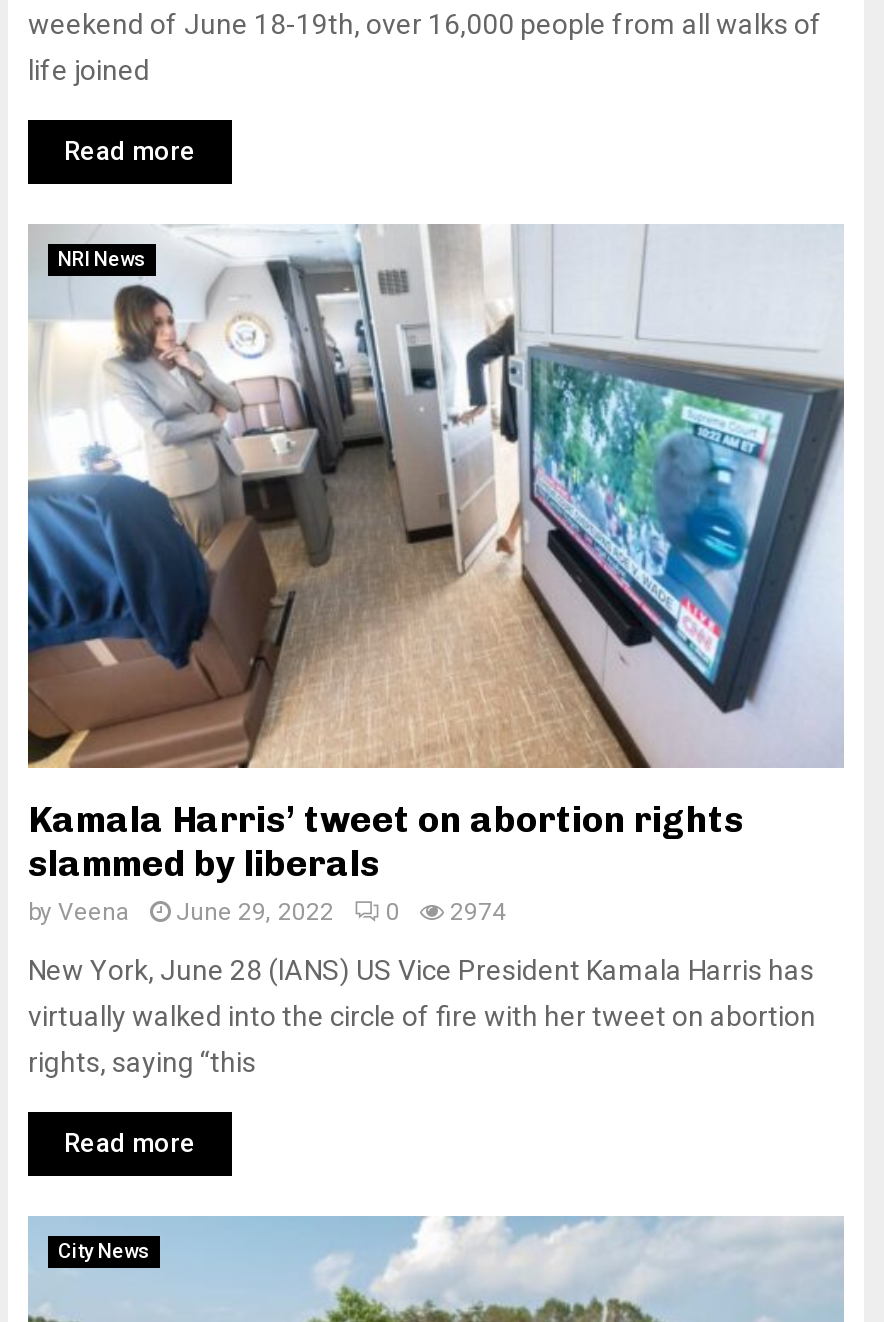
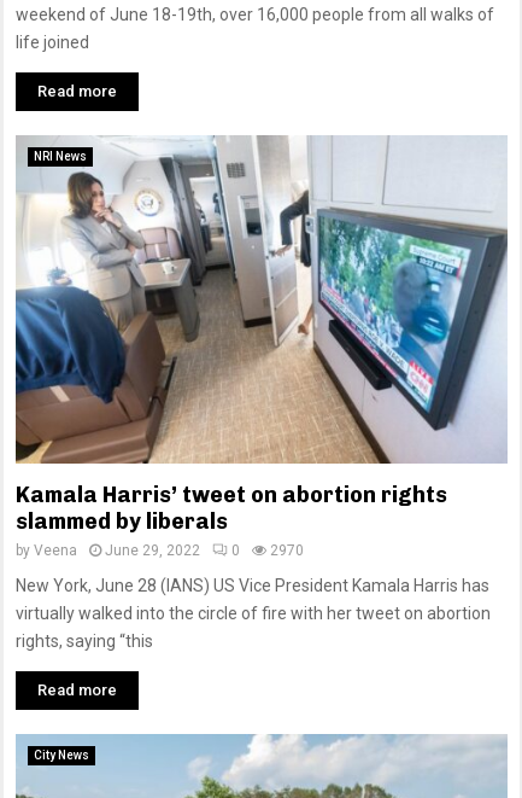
- by Veena June 29, 2022 0 2974
+ by Veena June 29, 2022 0 2970
